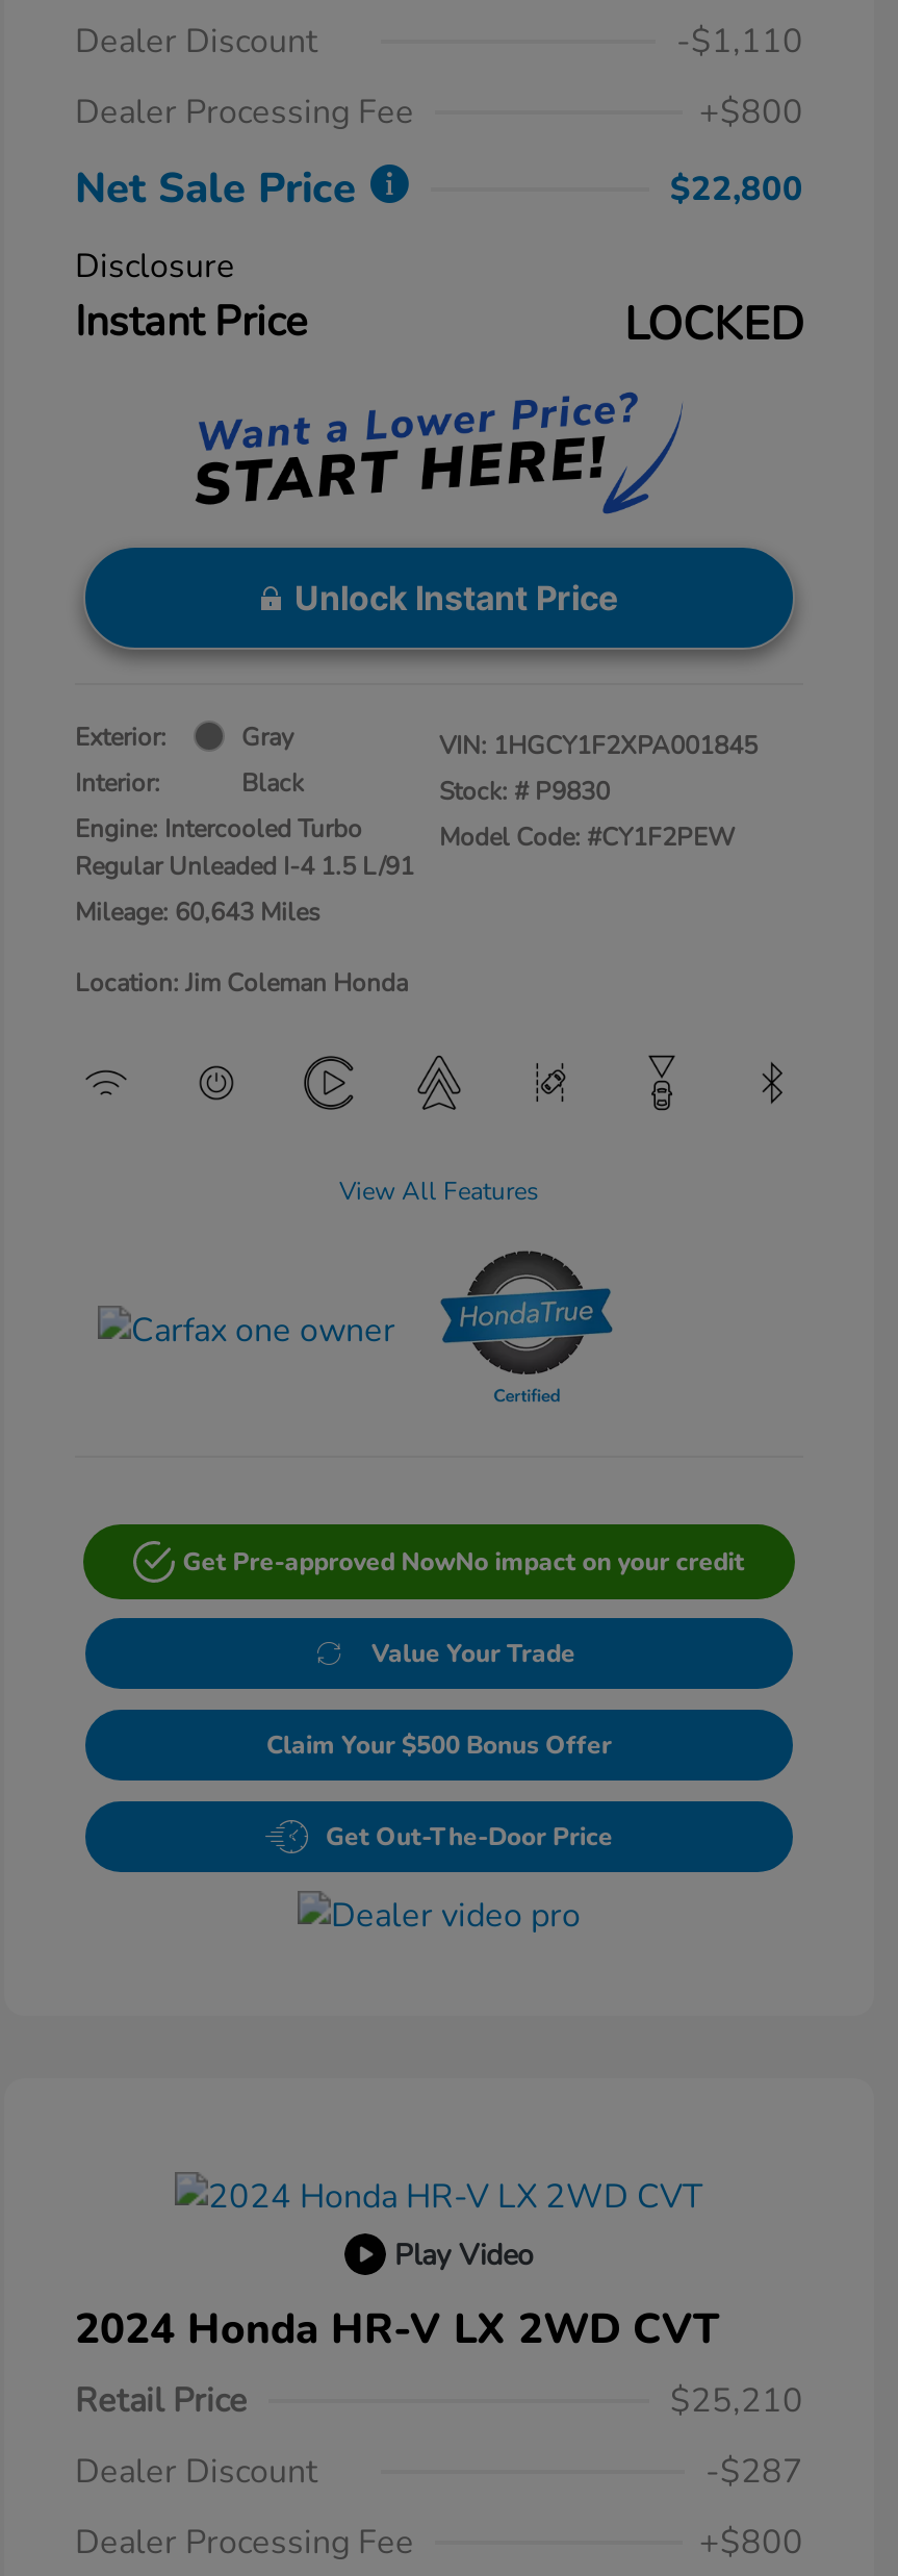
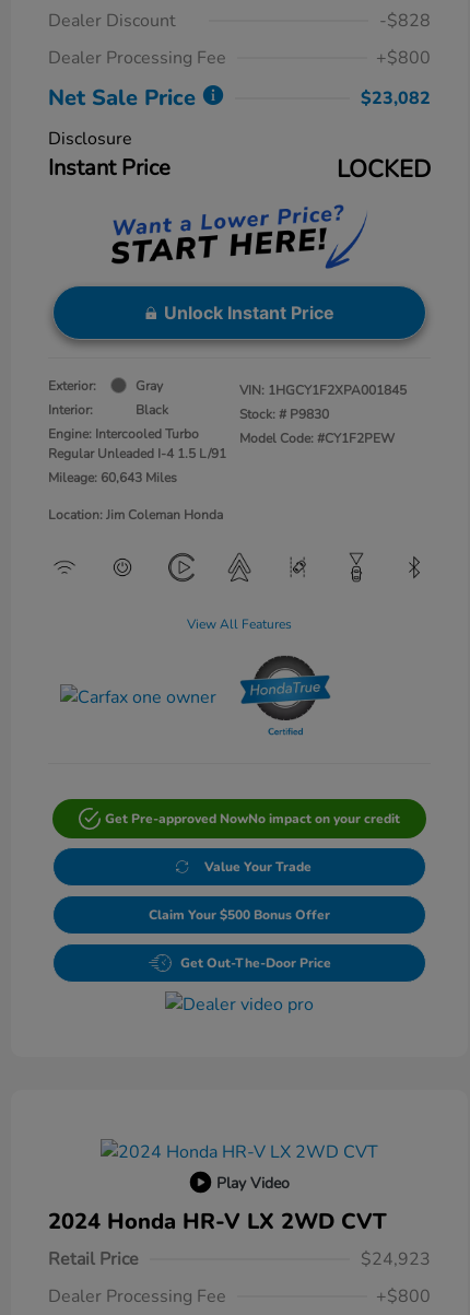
- -$1,110
+ -$828

- $22,800
+ $23,082

- $25,210
- Dealer Discount
- -$287
+ $24,923
